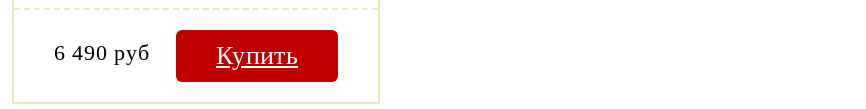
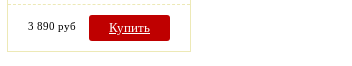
- 6 490 руб
+ 3 890 руб
